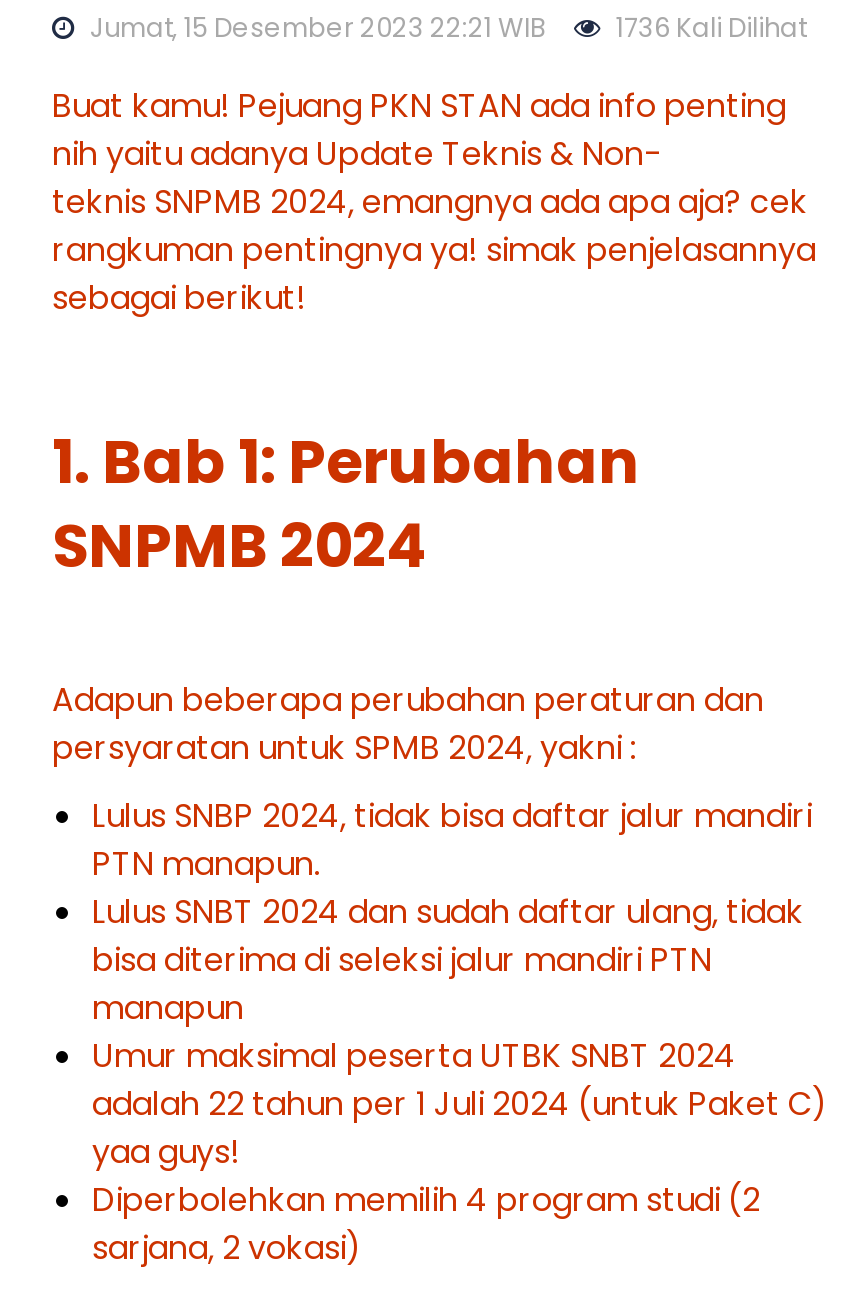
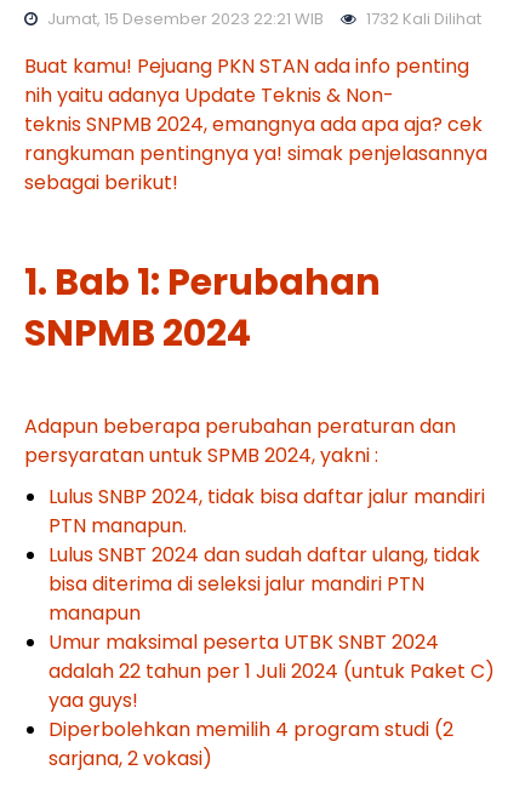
- Jumat, 15 Desember 2023 22:21 WIB 1736 Kali Dilihat
+ Jumat, 15 Desember 2023 22:21 WIB 1732 Kali Dilihat
